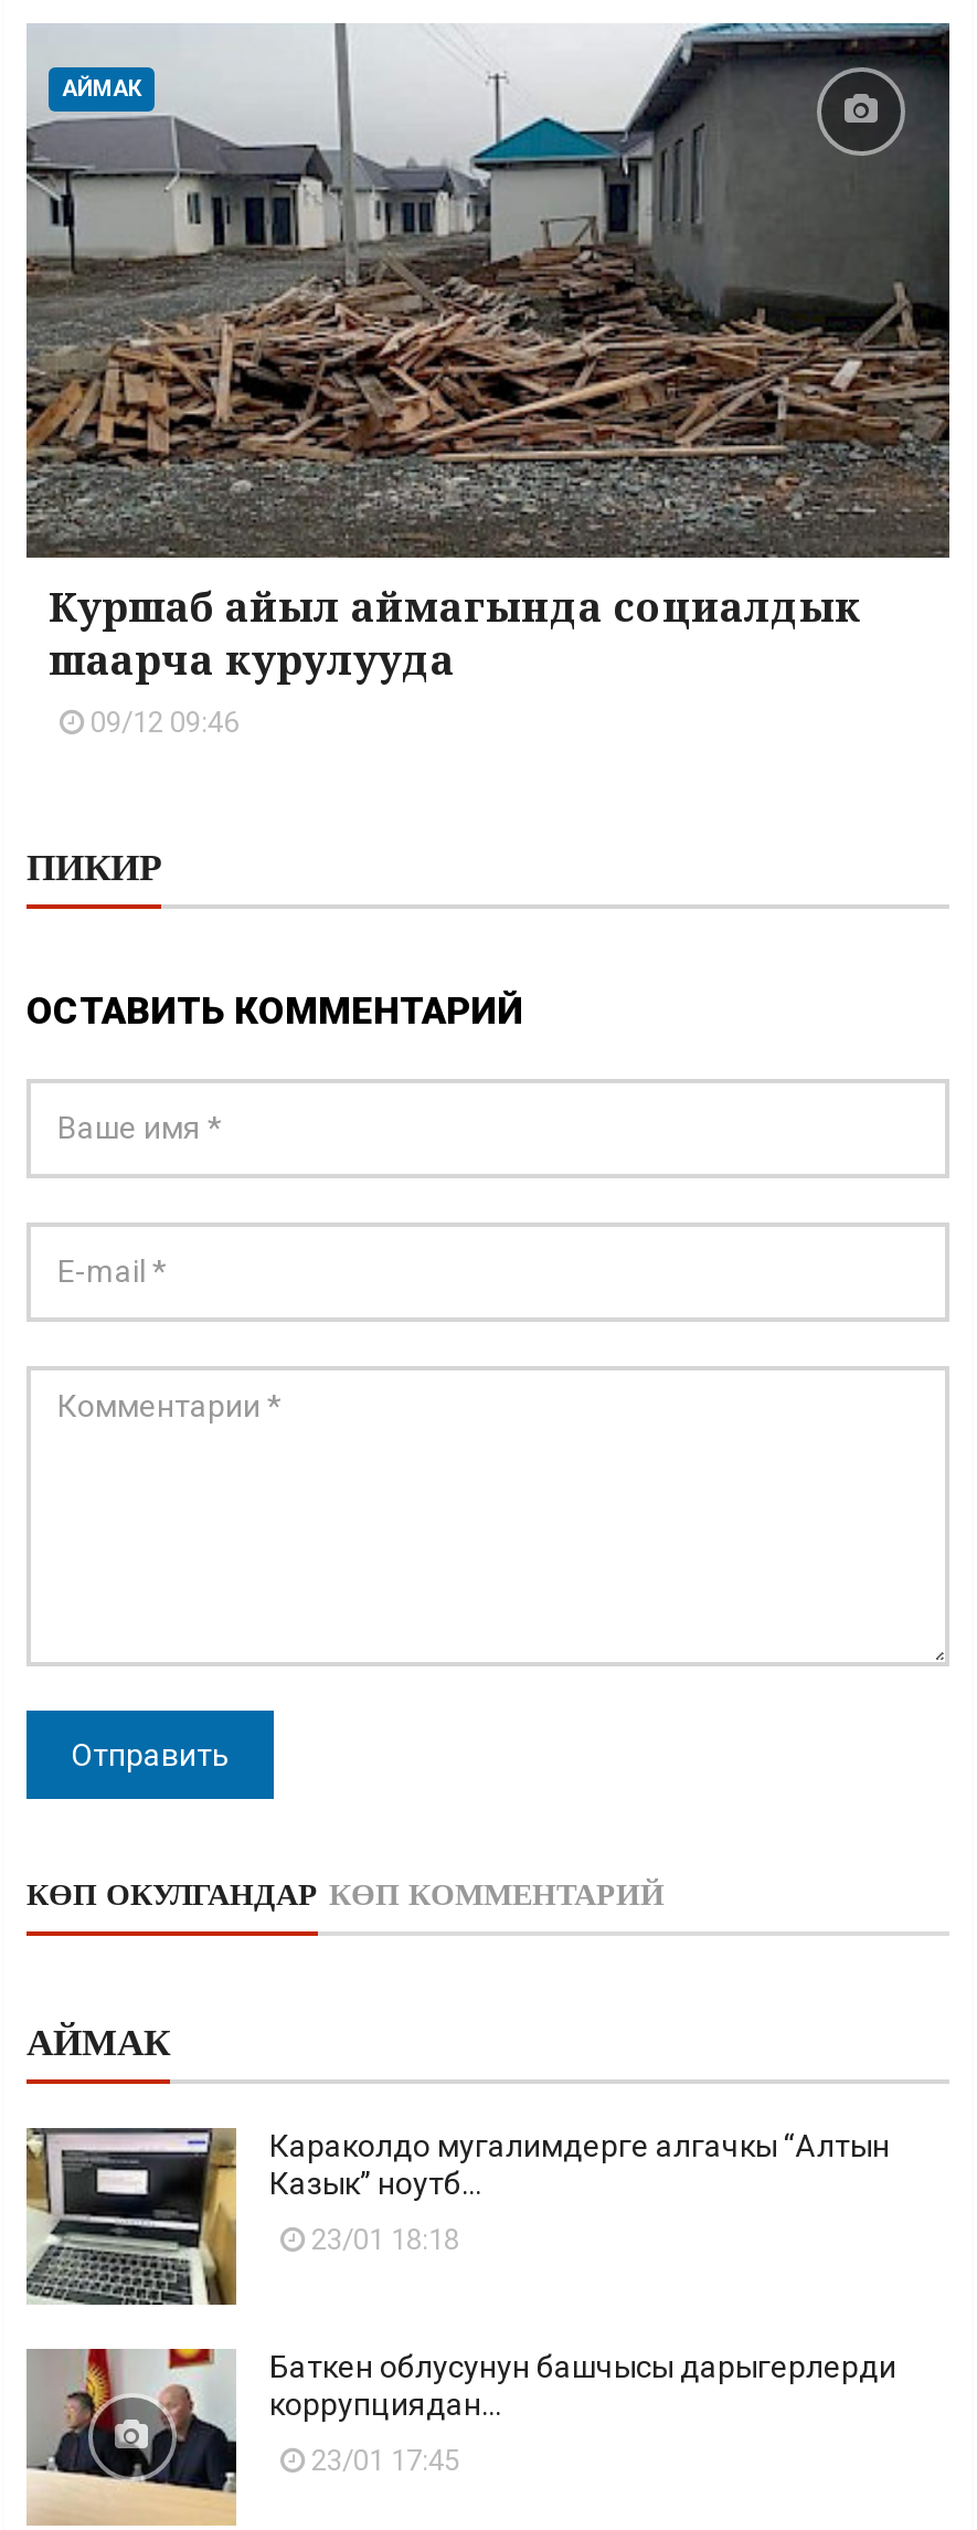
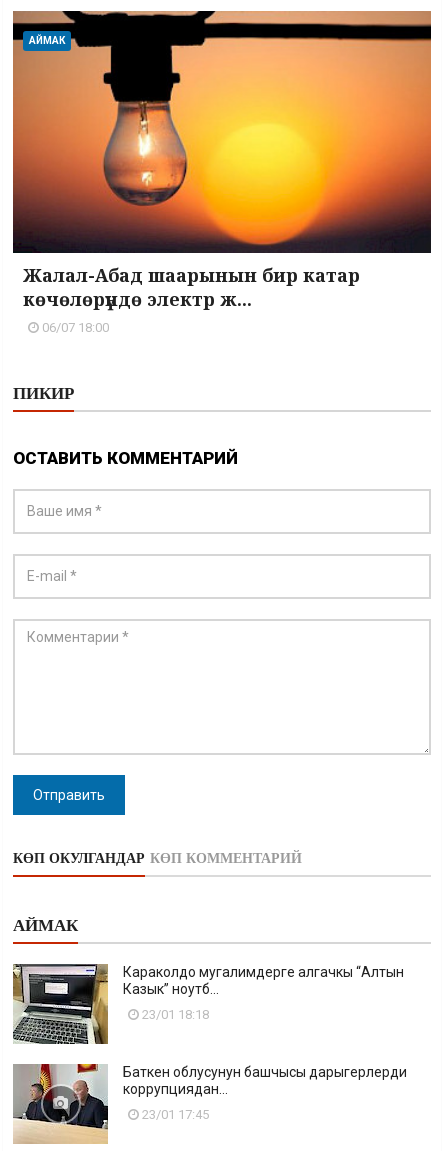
- [image]
- Куршаб айыл аймагында социалдык
- шаарча курулууда
- 09/12 09:46
+ [image]
+ Жалал-Абад шаарынын бир катар
+ көчөлөрүндө электр ж...
+ 06/07 18:00
